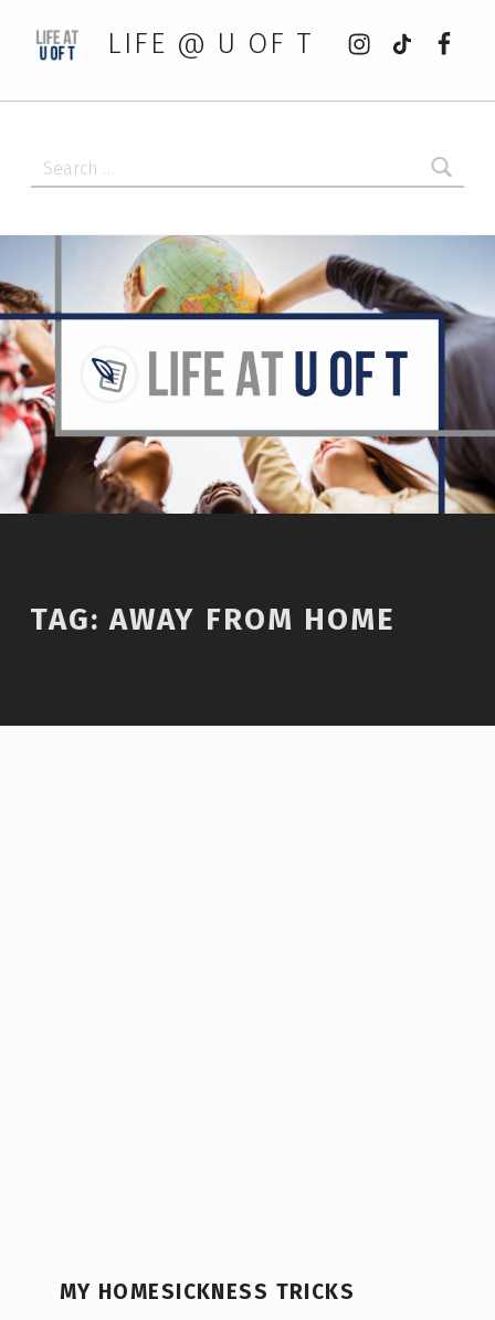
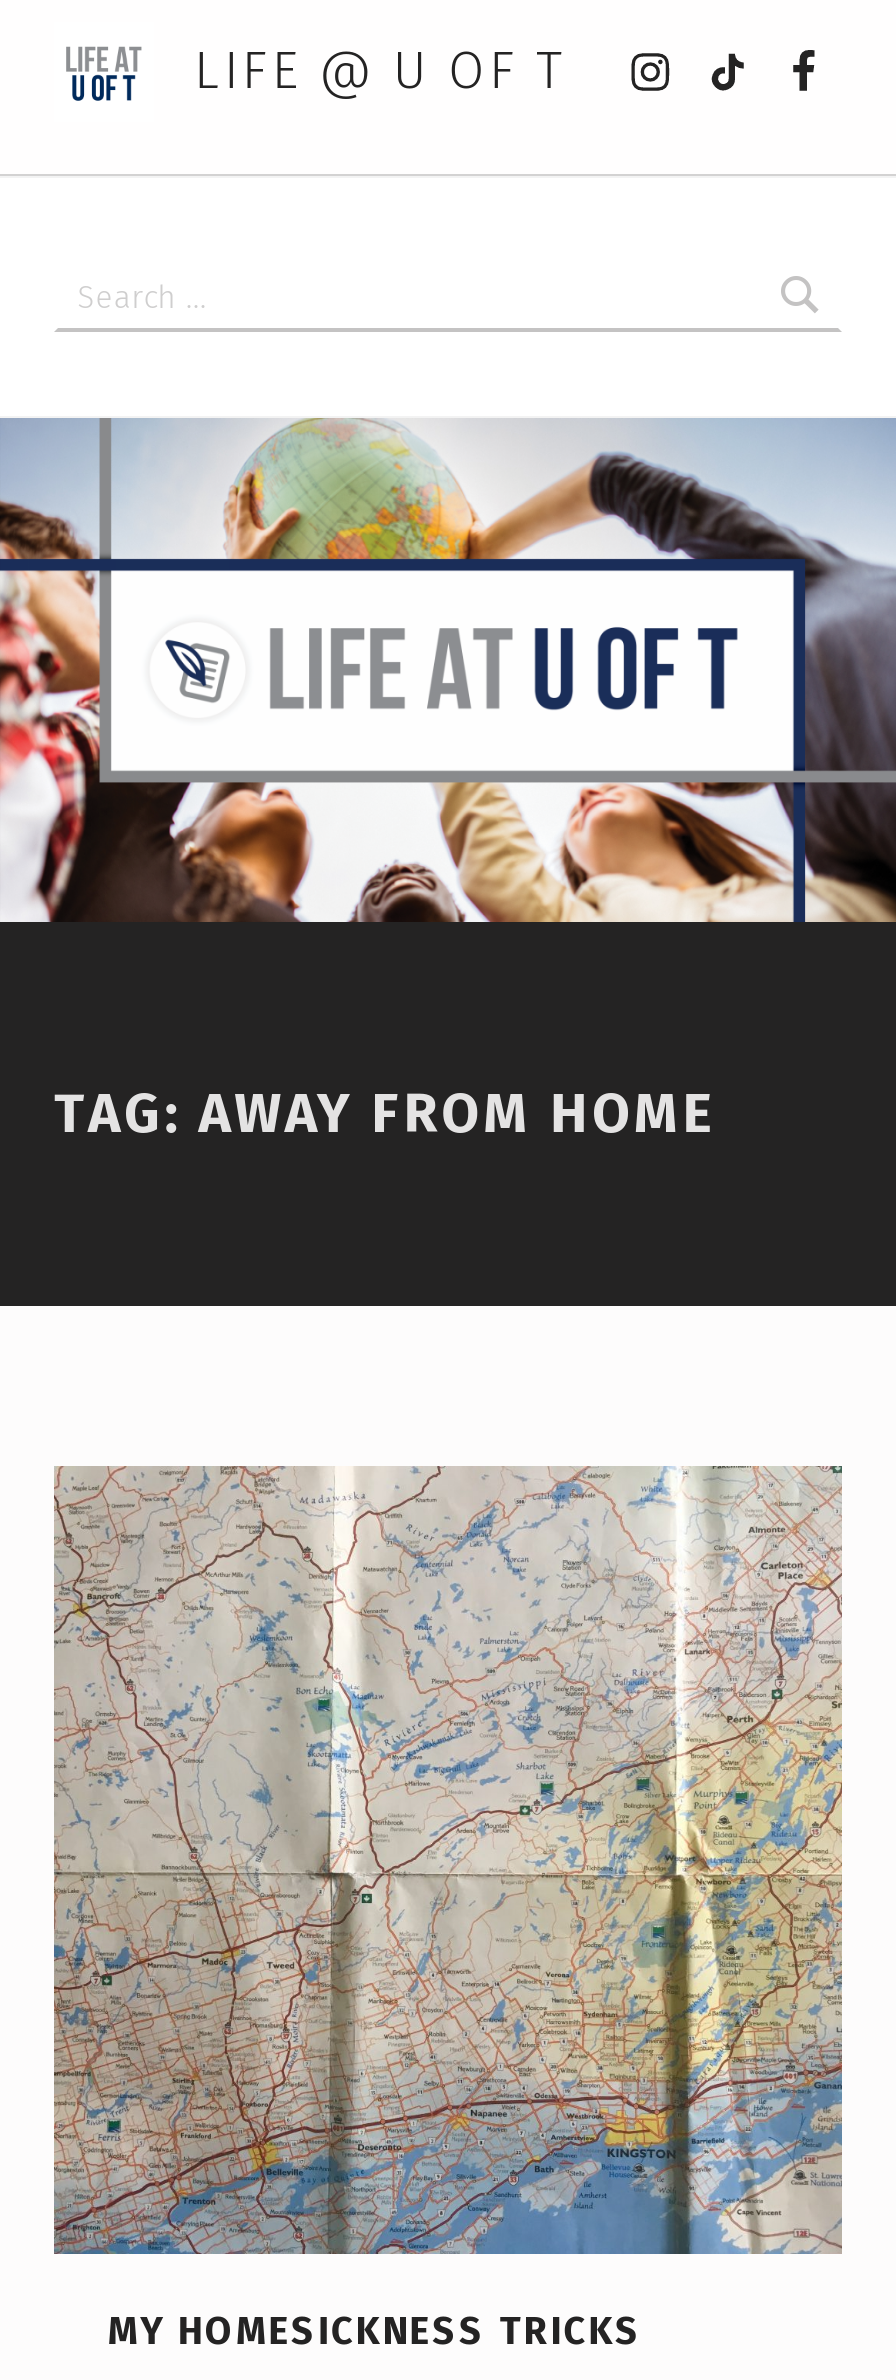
+ [image]
